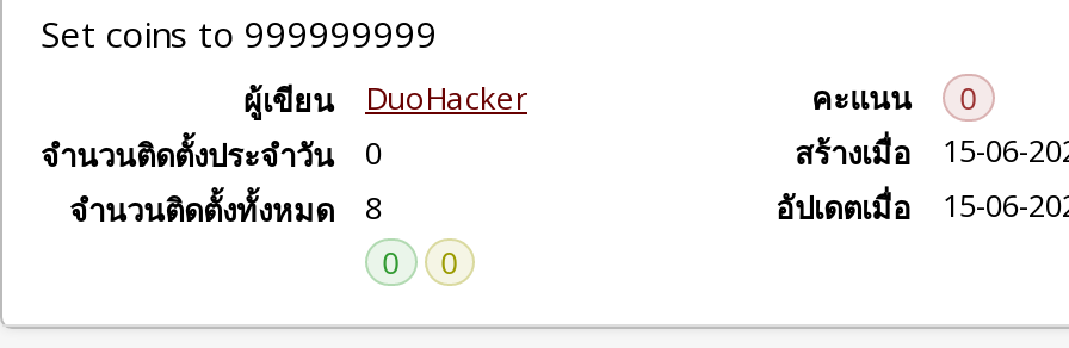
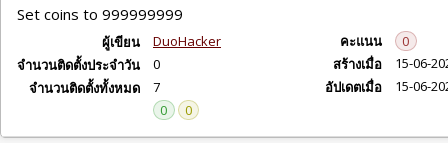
- จำนวนติดตั้งทั้งหมด 8
+ จำนวนติดตั้งทั้งหมด 7
